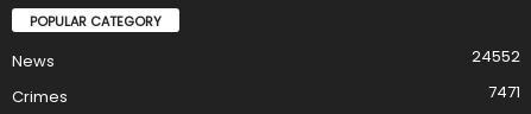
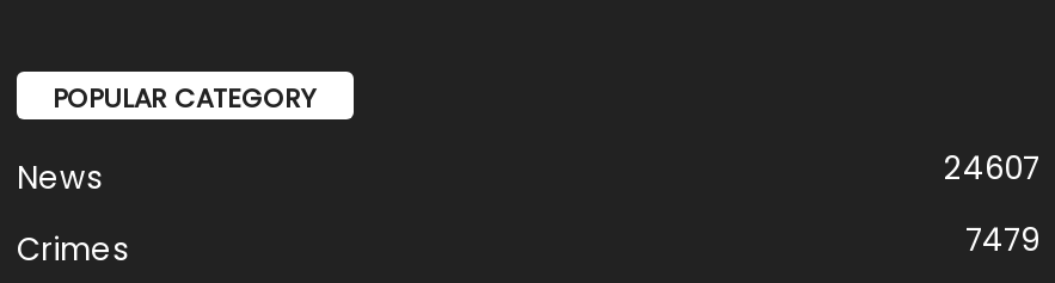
- 24552
+ 24607

- 7471
+ 7479
